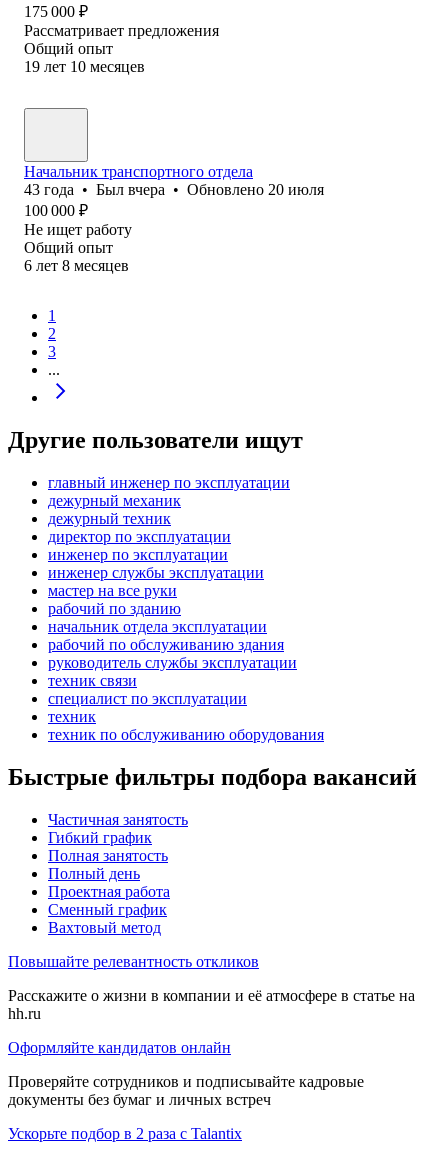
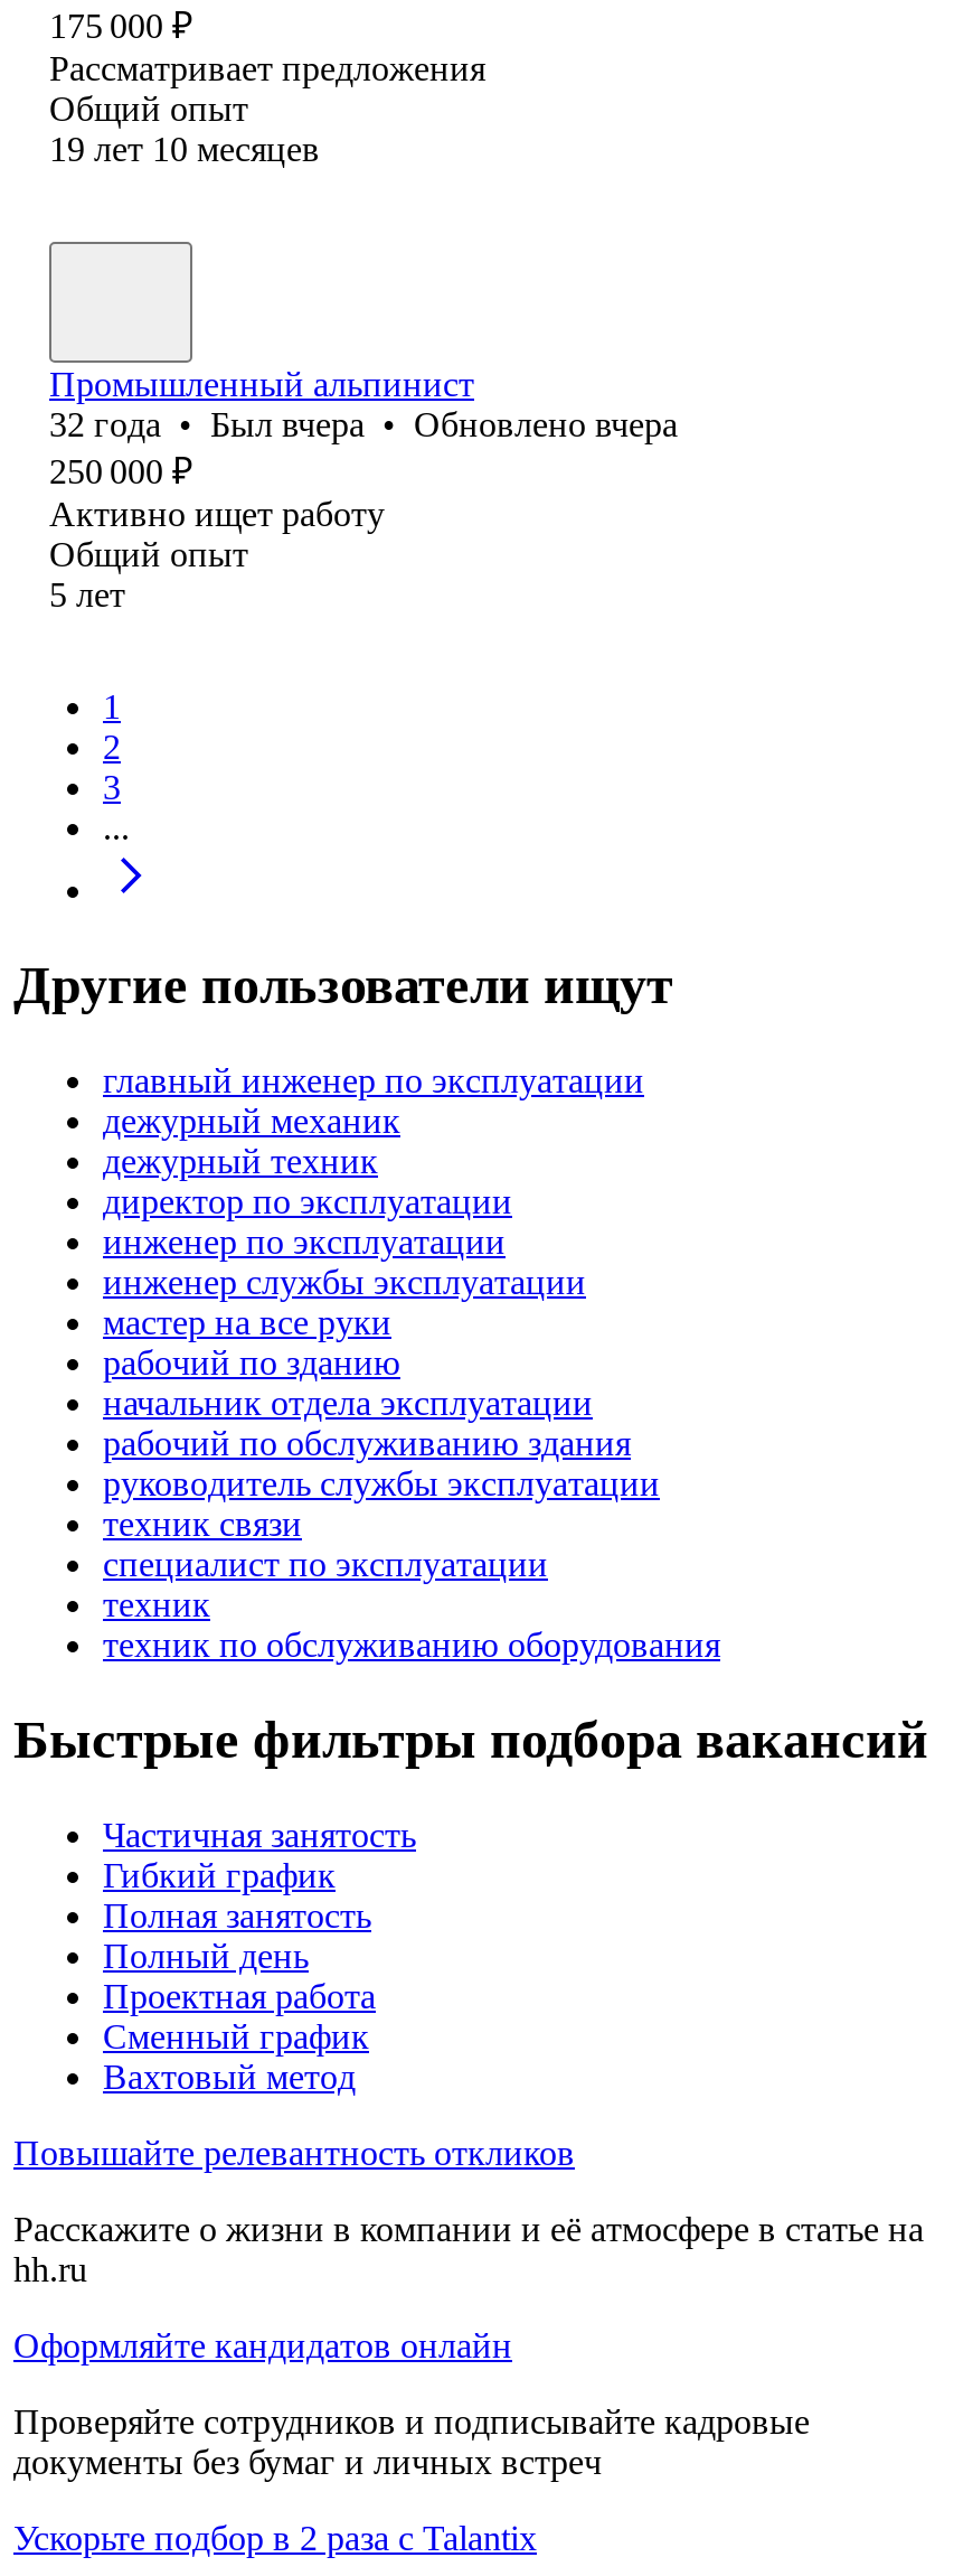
- Начальник транспортного отдела
- 43 года • Был вчера • Обновлено 20 июля
- 100 000 ₽
- Не ищет работу
+ Промышленный альпинист
+ 32 года • Был вчера • Обновлено вчера
+ 250 000 ₽
+ Активно ищет работу

- 6 лет 8 месяцев
+ 5 лет
